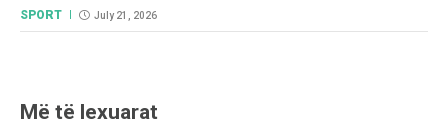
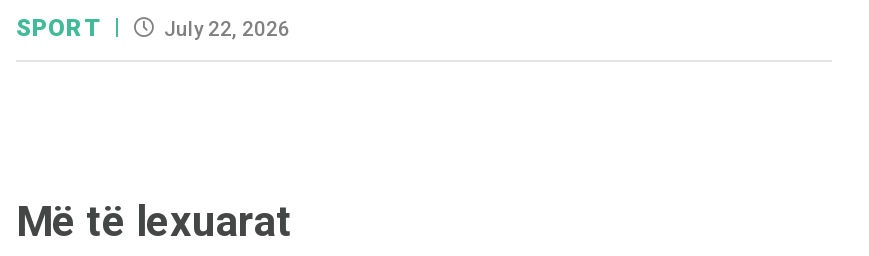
- July 21, 2026
+ July 22, 2026
